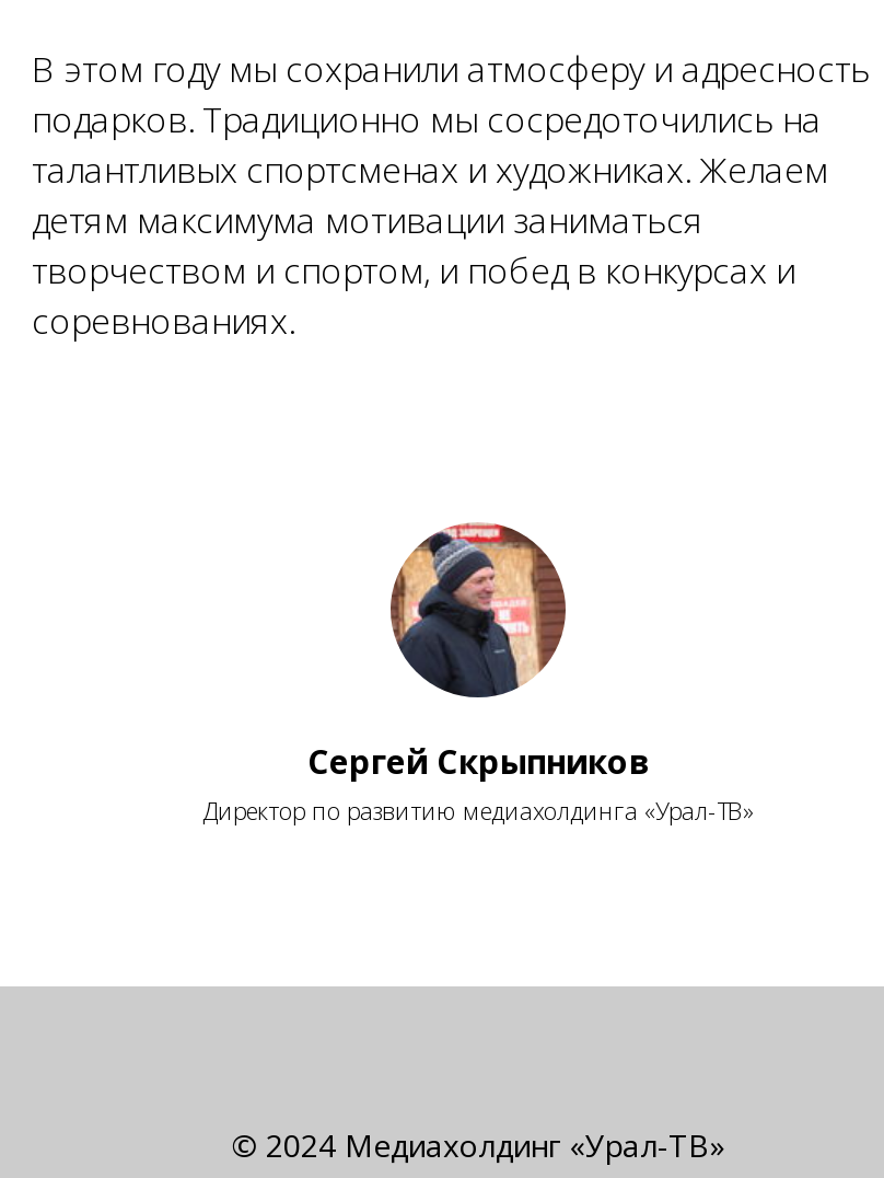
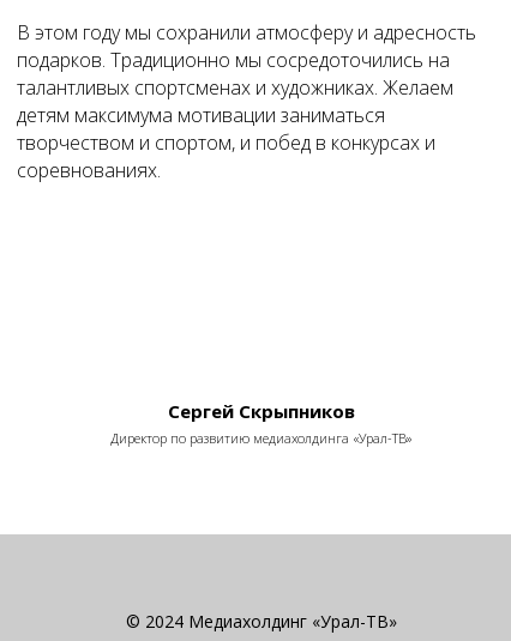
- [image]
